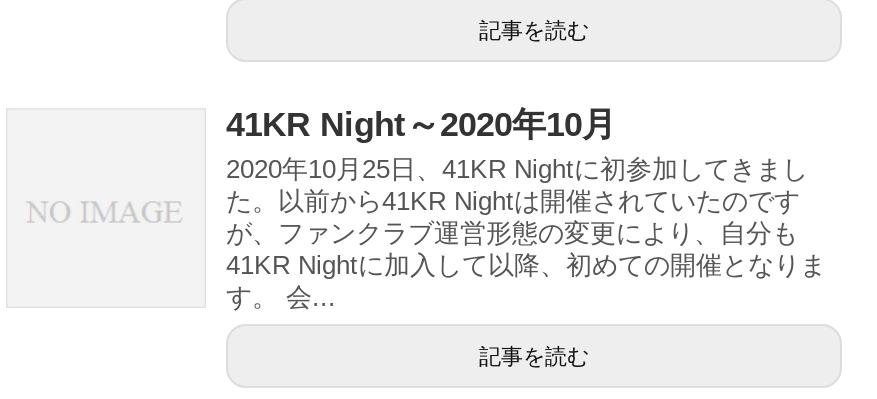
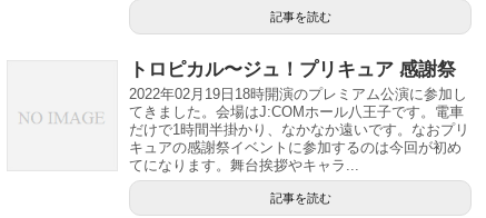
- 41KR Night～2020年10月
- 2020年10月25日、41KR Nightに初参加してきまし
- た。以前から41KR Nightは開催されていたのです
- が、ファンクラブ運営形態の変更により、自分も
- 41KR Nightに加入して以降、初めての開催となりま
- す。 会...
+ トロピカル〜ジュ！プリキュア 感謝祭
+ 2022年02月19日18時開演のプレミアム公演に参加し
+ てきました。会場はJ:COMホール八王子です。電車
+ だけで1時間半掛かり、なかなか遠いです。なおプリ
+ キュアの感謝祭イベントに参加するのは今回が初め
+ てになります。舞台挨拶やキャラ...
